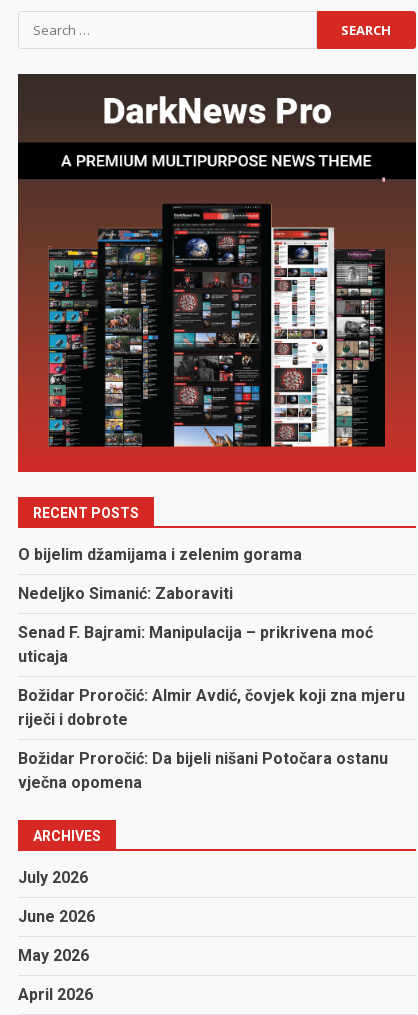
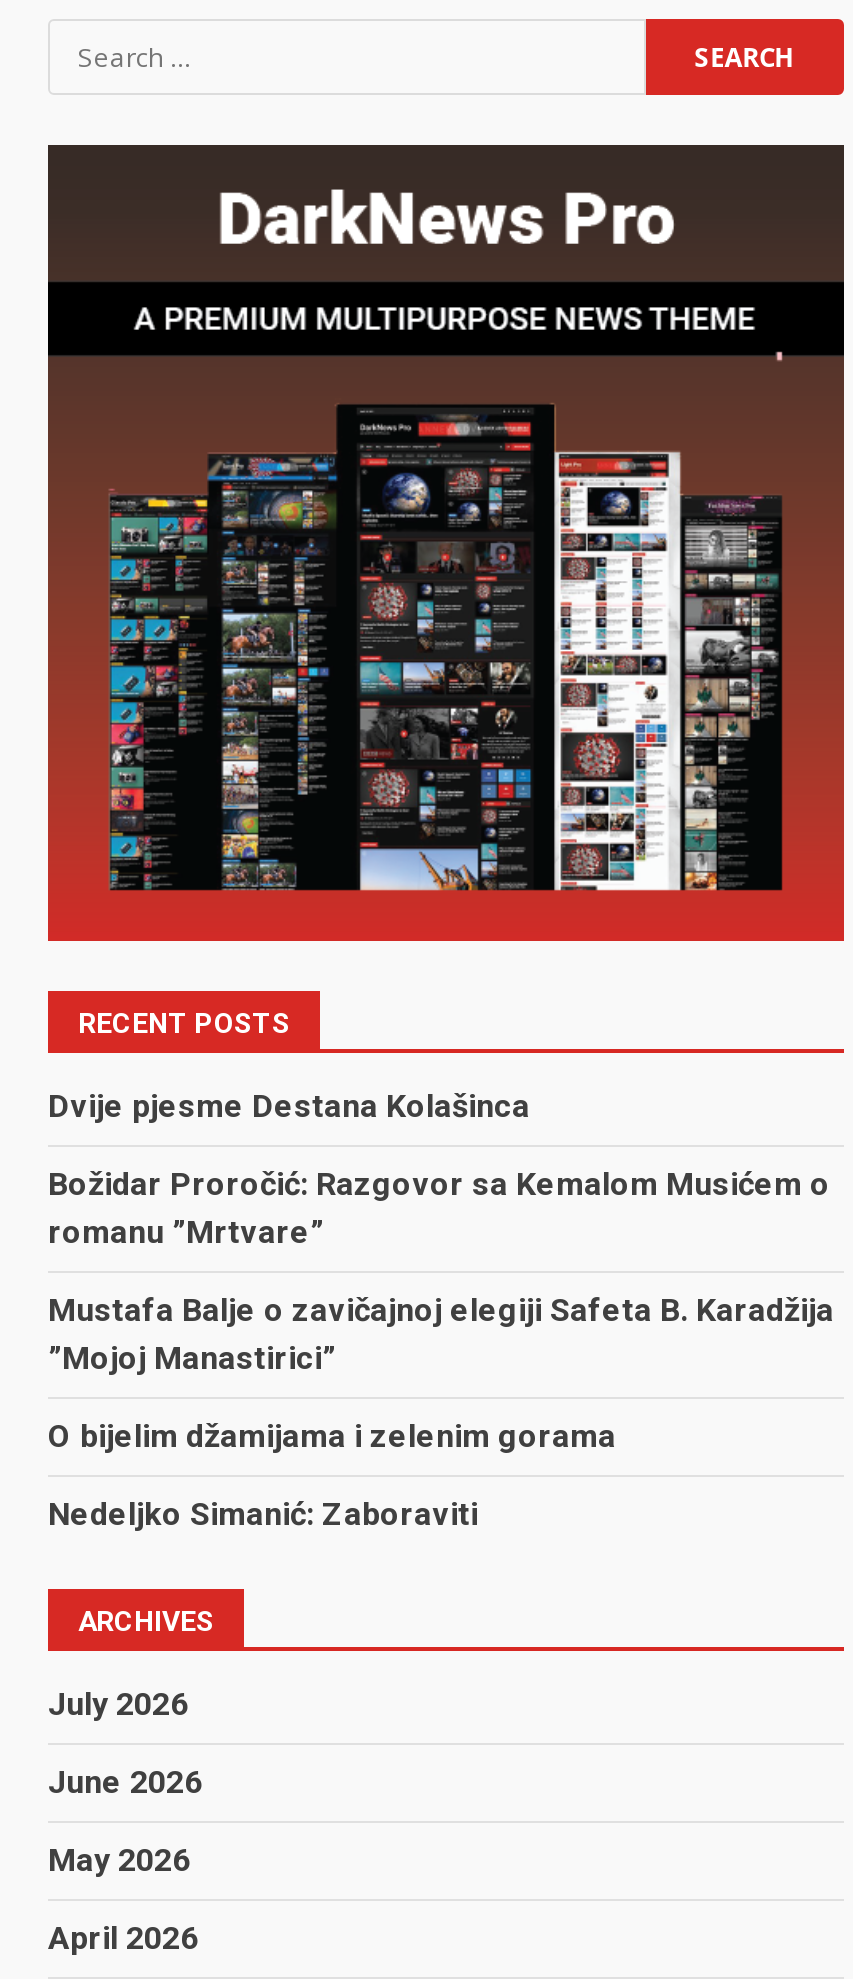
+ Dvije pjesme Destana Kolašinca
+ Božidar Proročić: Razgovor sa Kemalom Musićem o
+ romanu ”Mrtvare”
+ Mustafa Balje o zavičajnoj elegiji Safeta B. Karadžija
+ ”Mojoj Manastirici”

moved down: O bijelim džamijama i zelenim gorama | Nedeljko Simanić: Zaboraviti

- Senad F. Bajrami: Manipulacija – prikrivena moć
- uticaja
- Božidar Proročić: Almir Avdić, čovjek koji zna mjeru
- riječi i dobrote
- Božidar Proročić: Da bijeli nišani Potočara ostanu
- vječna opomena
